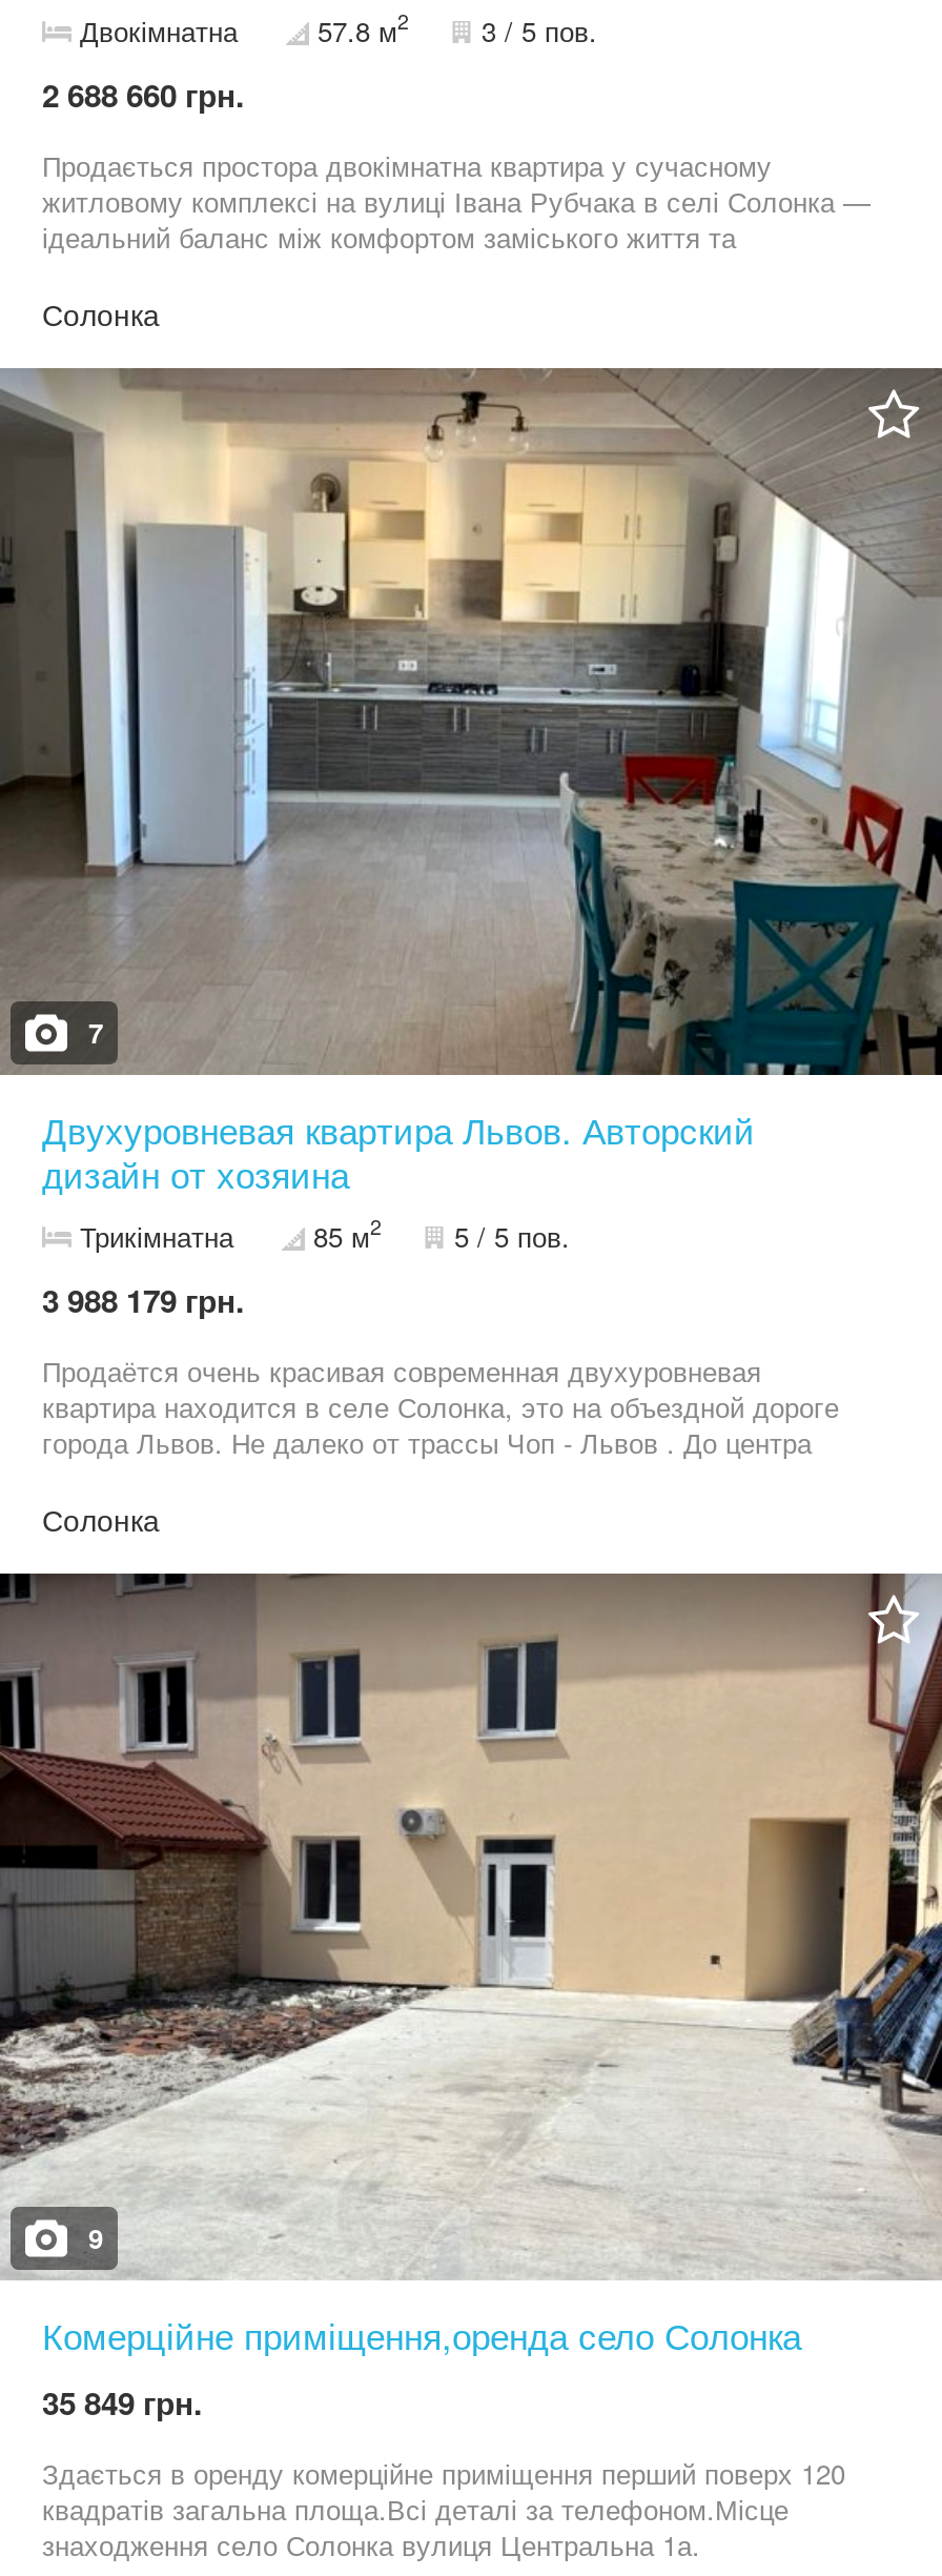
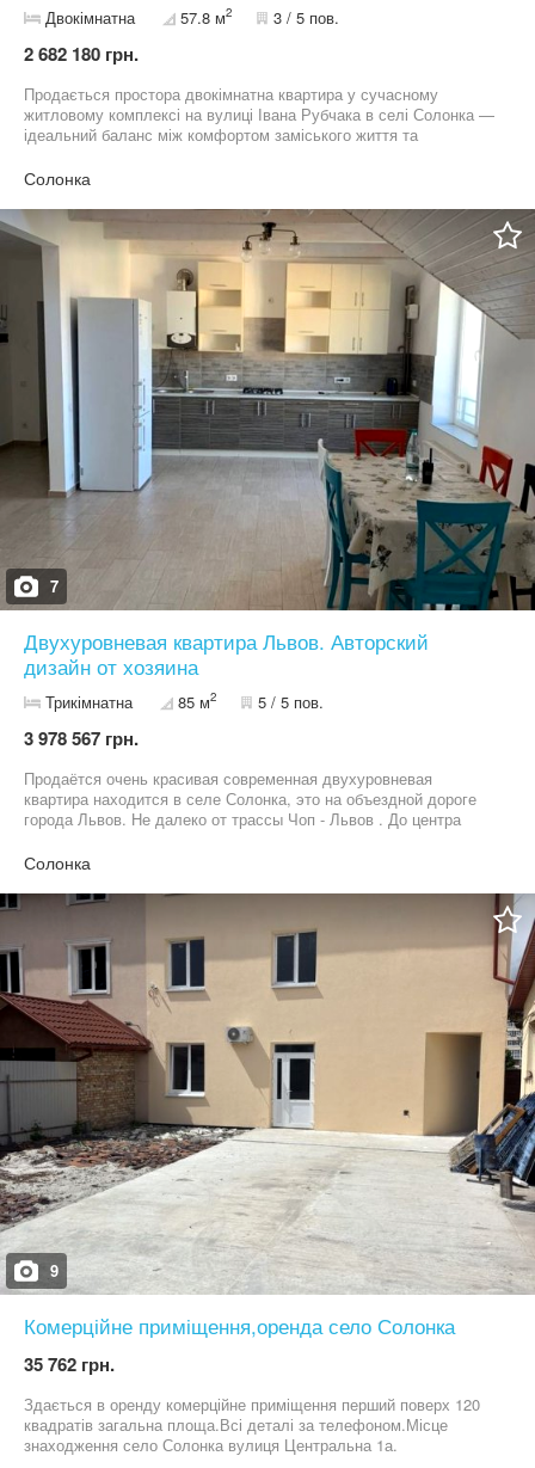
- 2 688 660 грн.
+ 2 682 180 грн.

- 3 988 179 грн.
+ 3 978 567 грн.

- 35 849 грн.
+ 35 762 грн.
